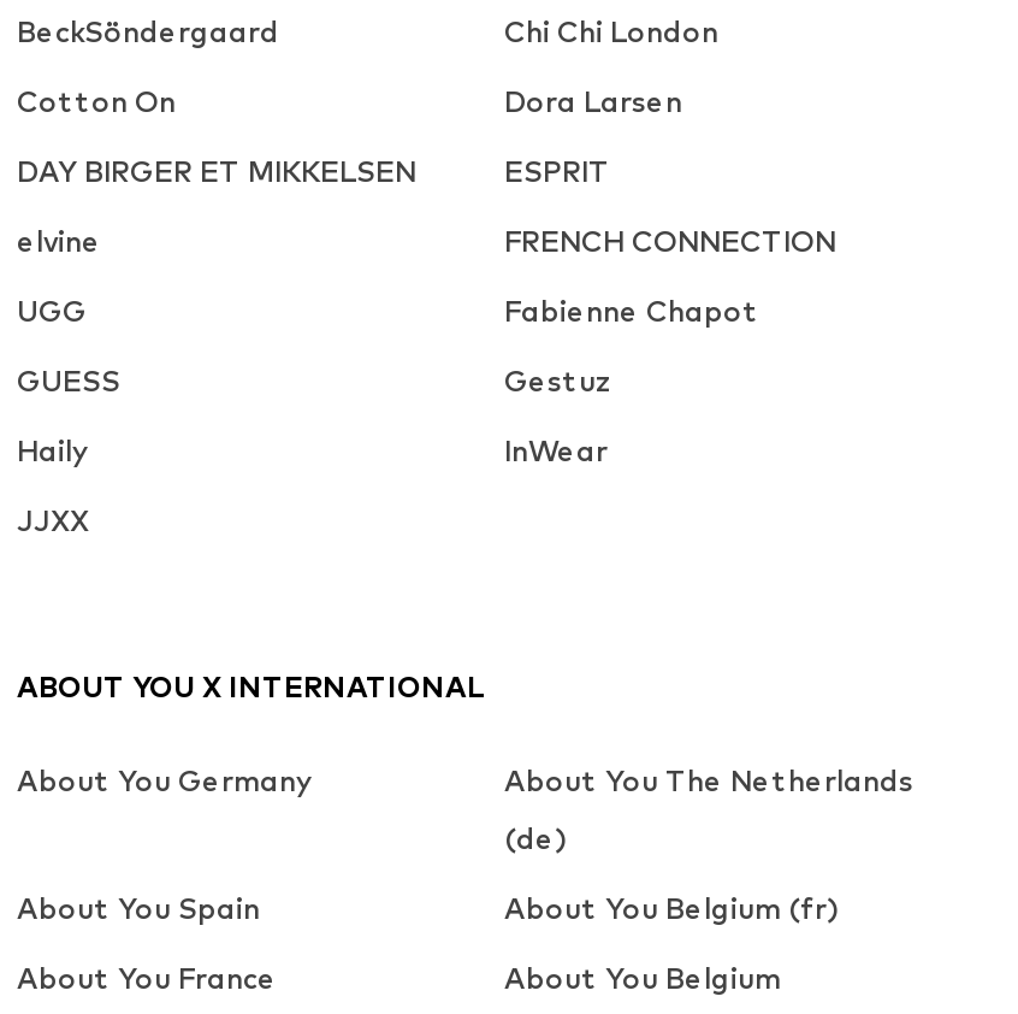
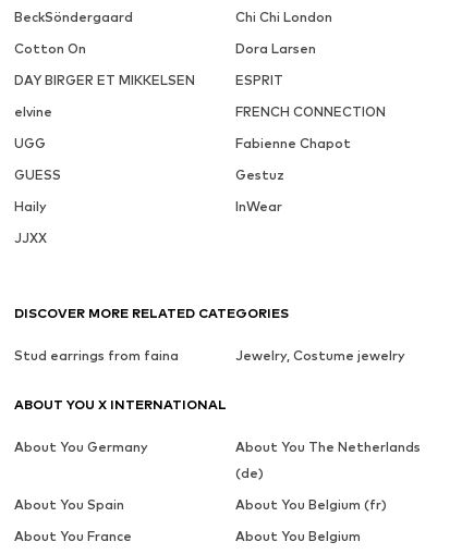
+ DISCOVER MORE RELATED CATEGORIES
+ Stud earrings from faina
+ Jewelry, Costume jewelry
